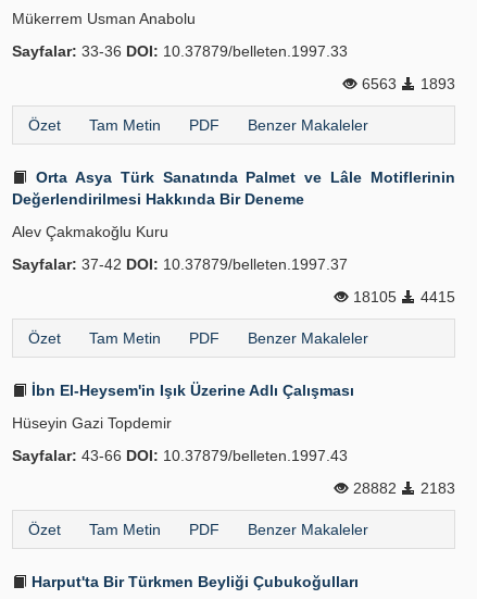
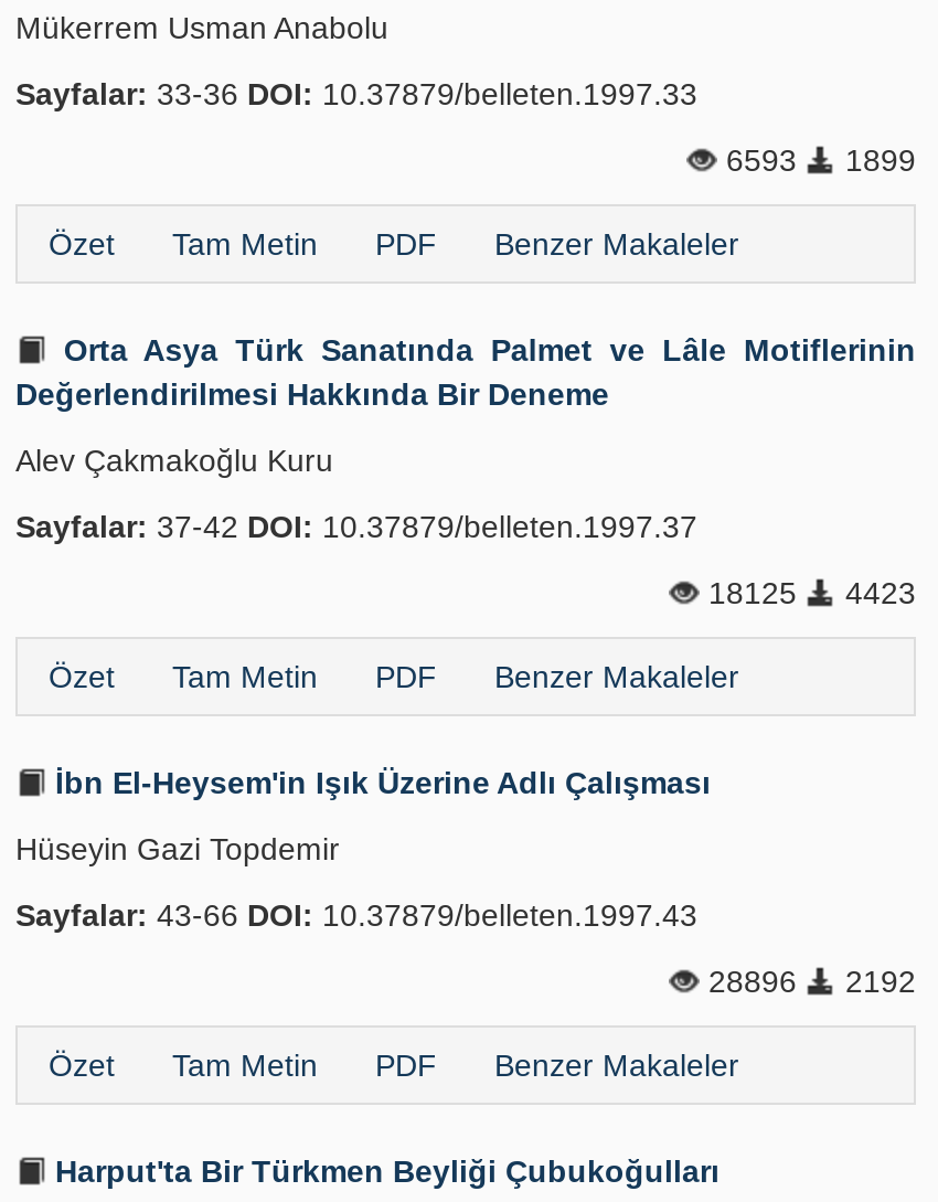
- 6563
+ 6593

- 1893
+ 1899

- 18105
+ 18125

- 4415
+ 4423

- 28882
+ 28896

- 2183
+ 2192
